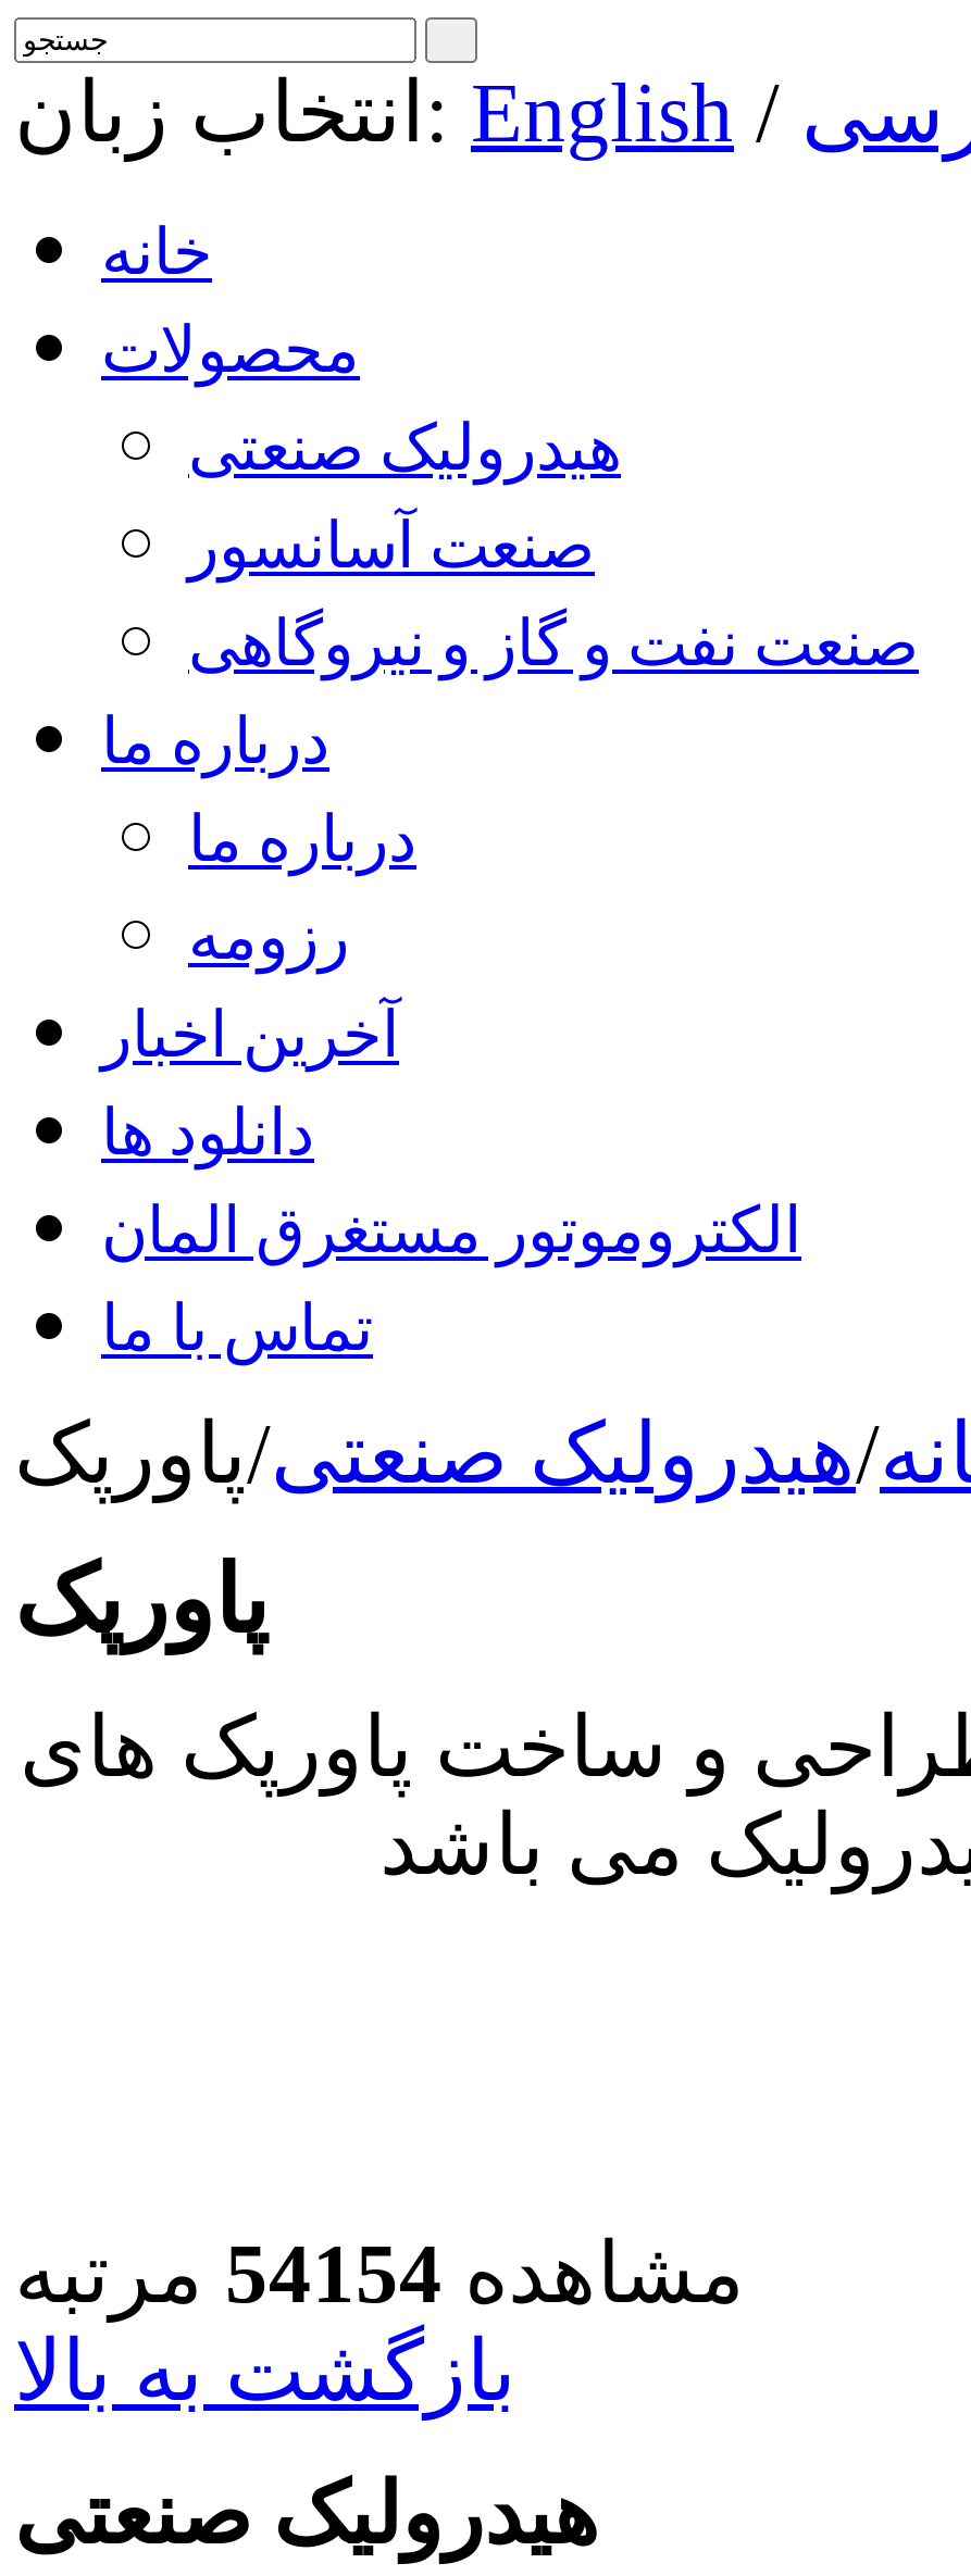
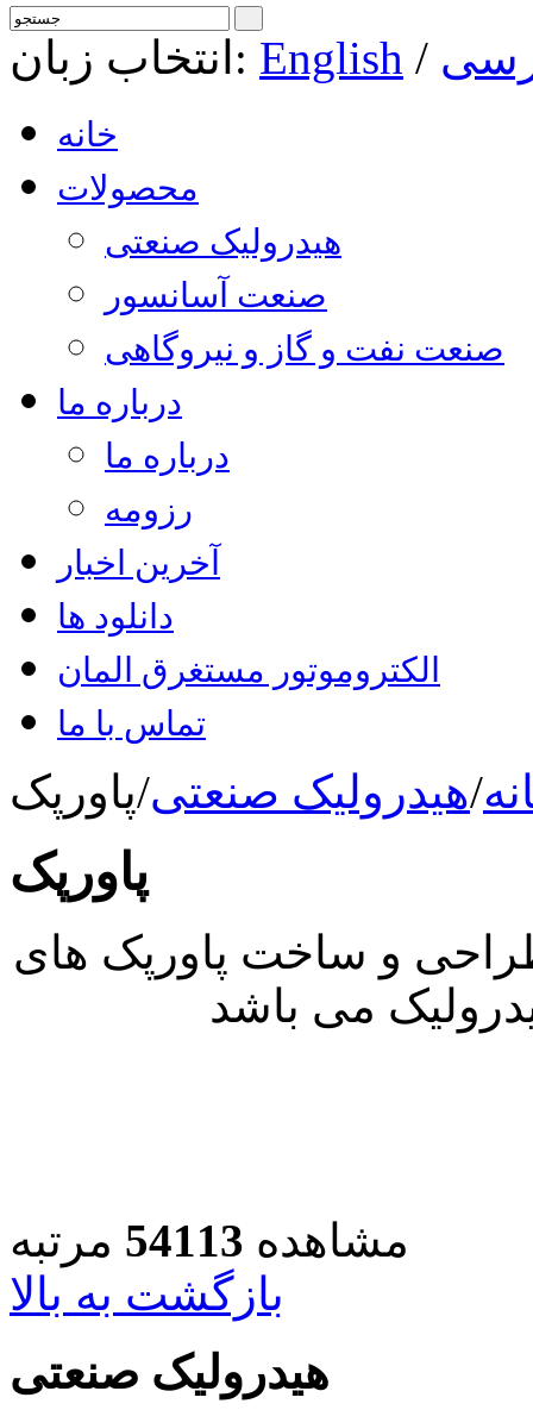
- مشاهده 54154 مرتبه
+ مشاهده 54113 مرتبه
